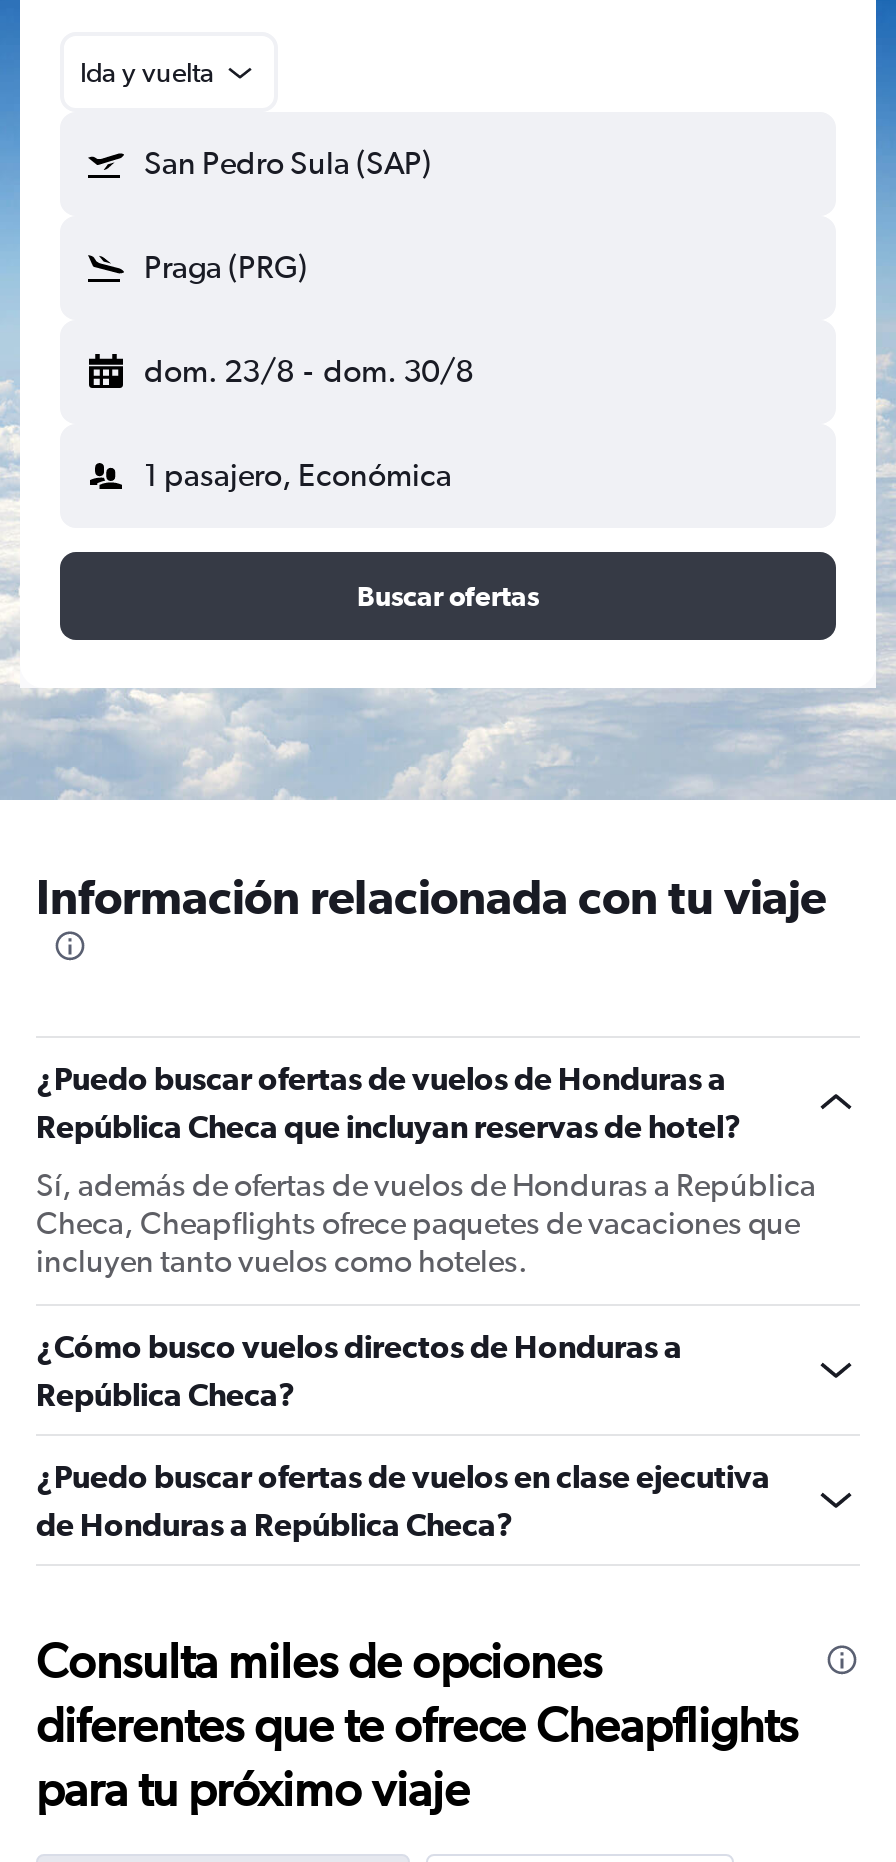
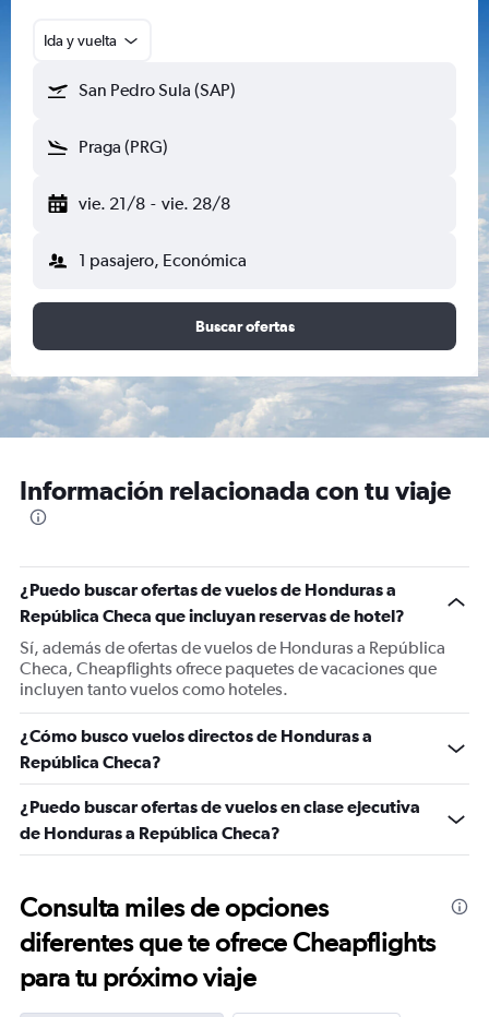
- dom. 23/8 - dom. 30/8
+ vie. 21/8 - vie. 28/8
